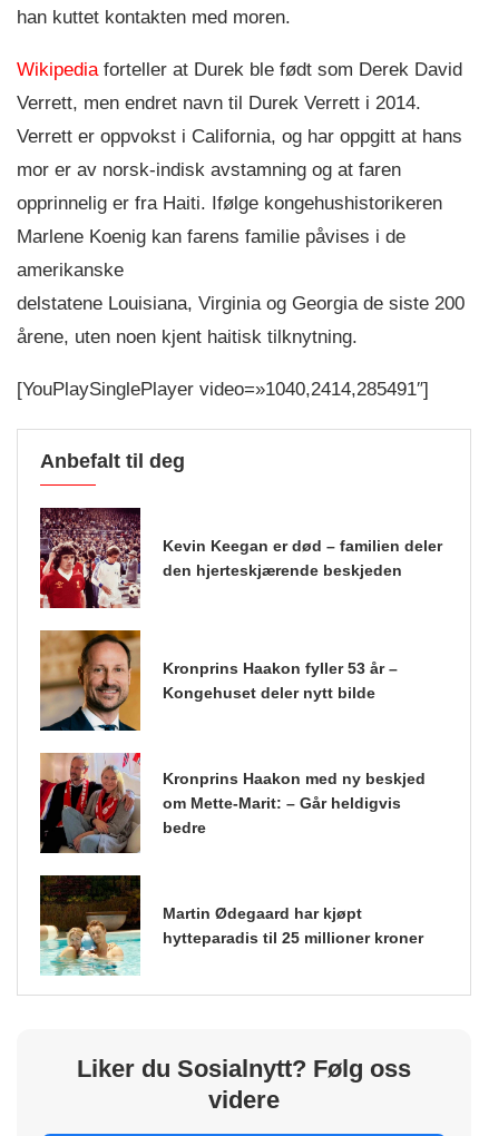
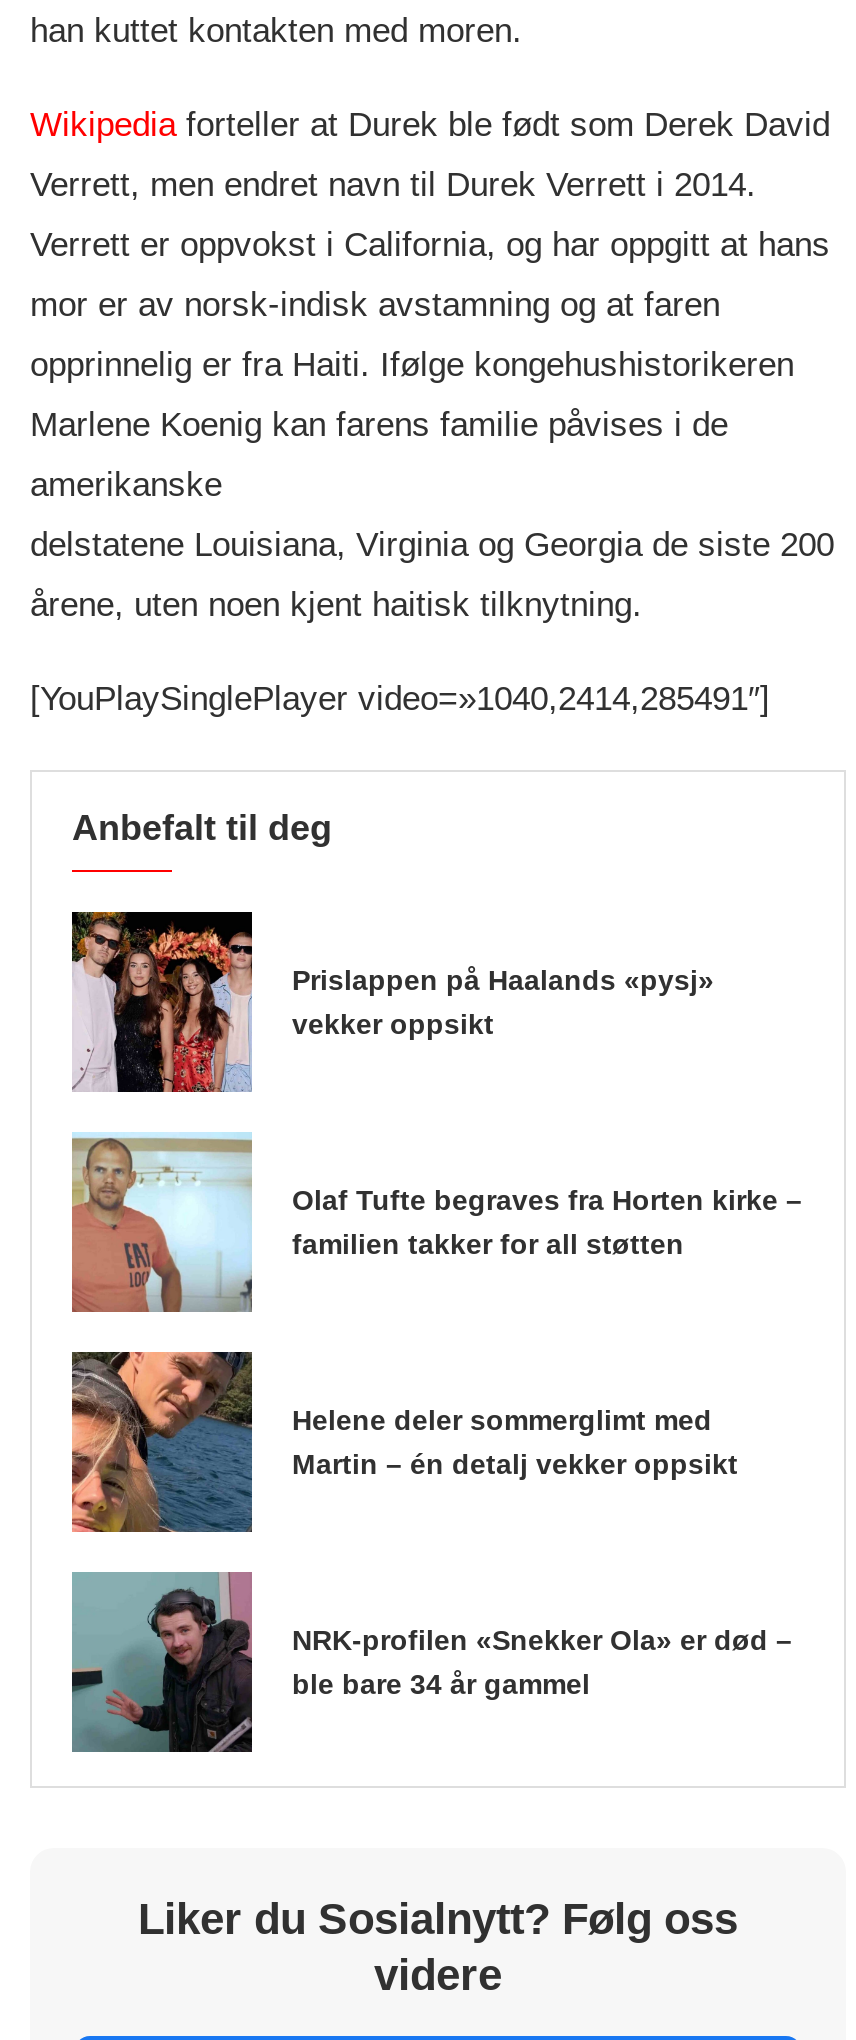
- [image]
- Kevin Keegan er død – familien deler
- den hjerteskjærende beskjeden
+ [image]
+ Prislappen på Haalands «pysj»
+ vekker oppsikt

- [image]
- Kronprins Haakon fyller 53 år –
- Kongehuset deler nytt bilde
+ [image]
+ Olaf Tufte begraves fra Horten kirke –
+ familien takker for all støtten

- [image]
- Kronprins Haakon med ny beskjed
- om Mette-Marit: – Går heldigvis
- bedre
+ [image]
+ Helene deler sommerglimt med
+ Martin – én detalj vekker oppsikt

- [image]
- Martin Ødegaard har kjøpt
- hytteparadis til 25 millioner kroner
+ [image]
+ NRK-profilen «Snekker Ola» er død –
+ ble bare 34 år gammel
